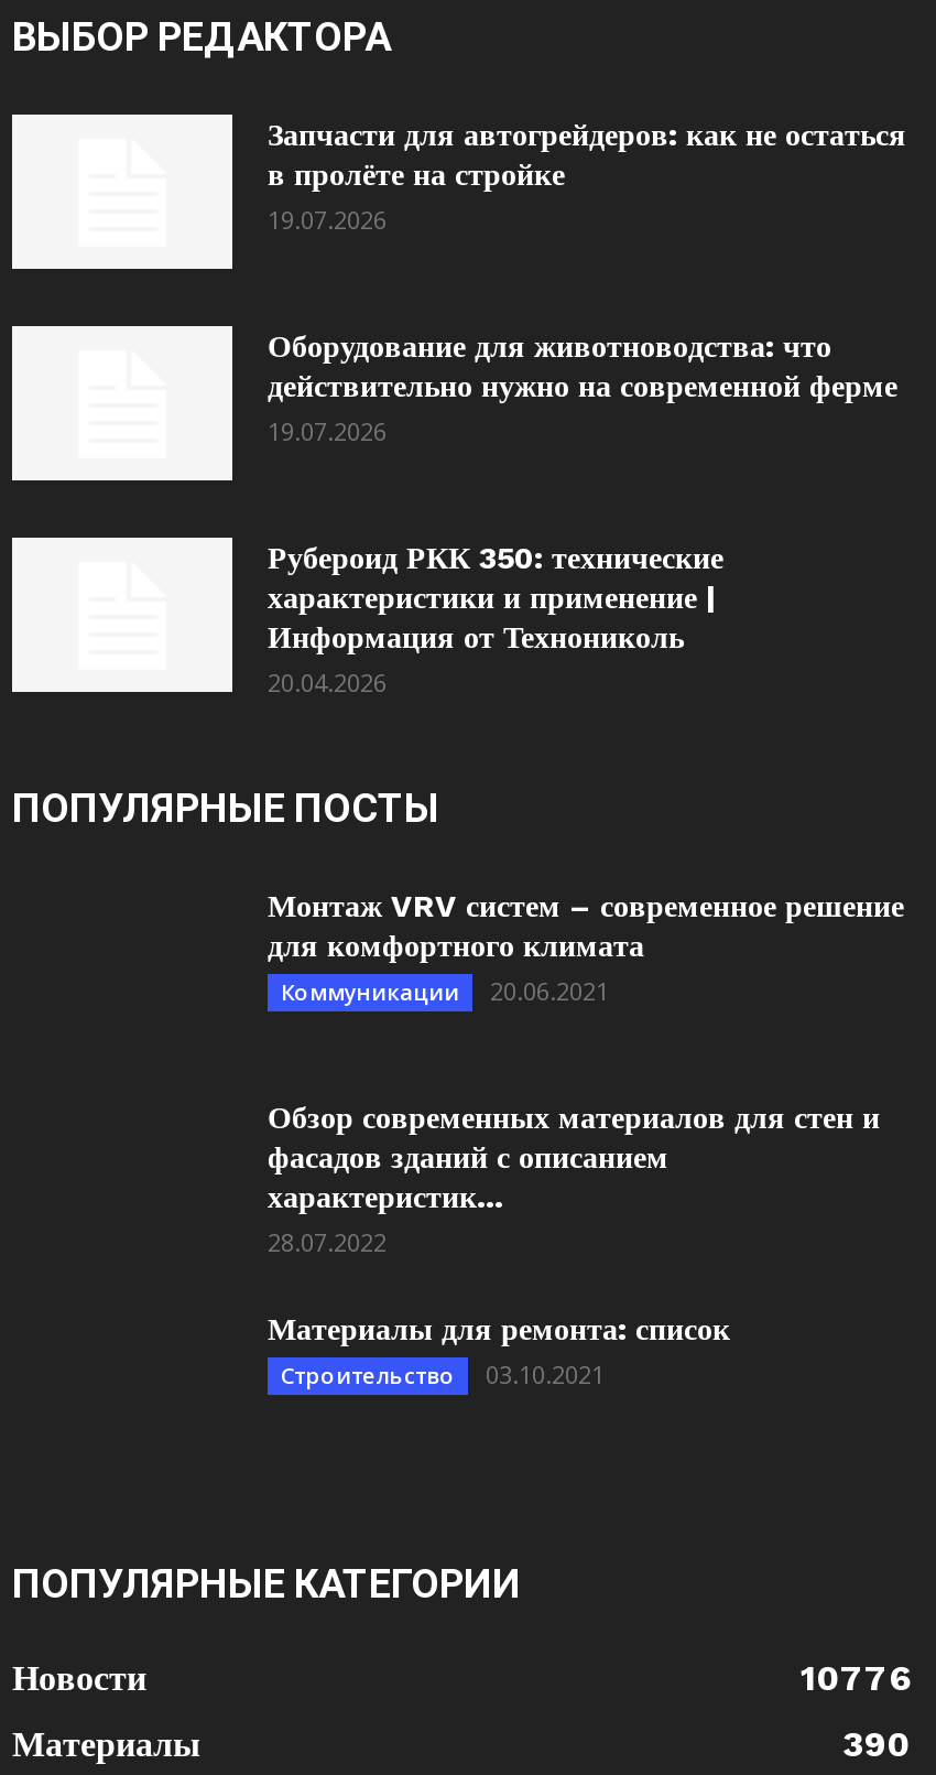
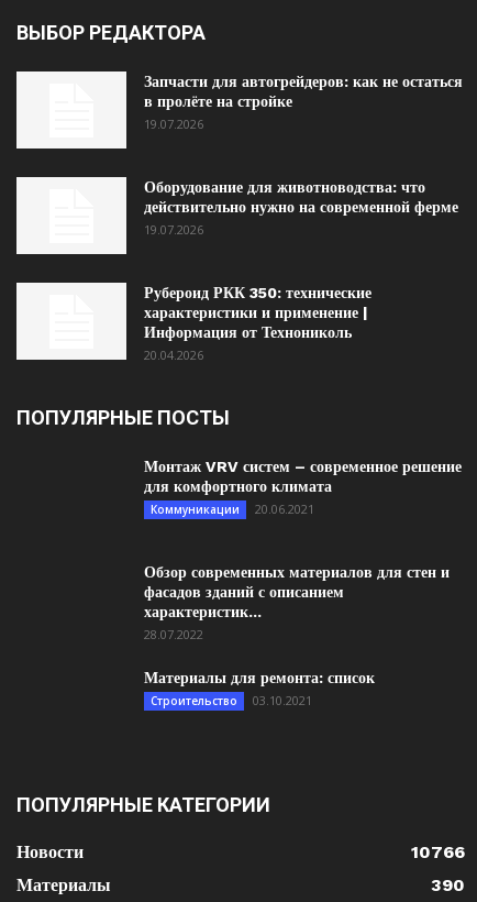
- 10776
+ 10766
